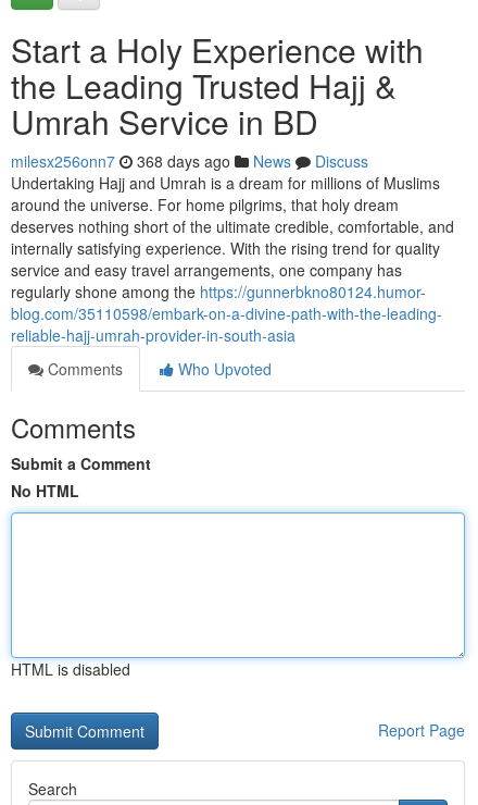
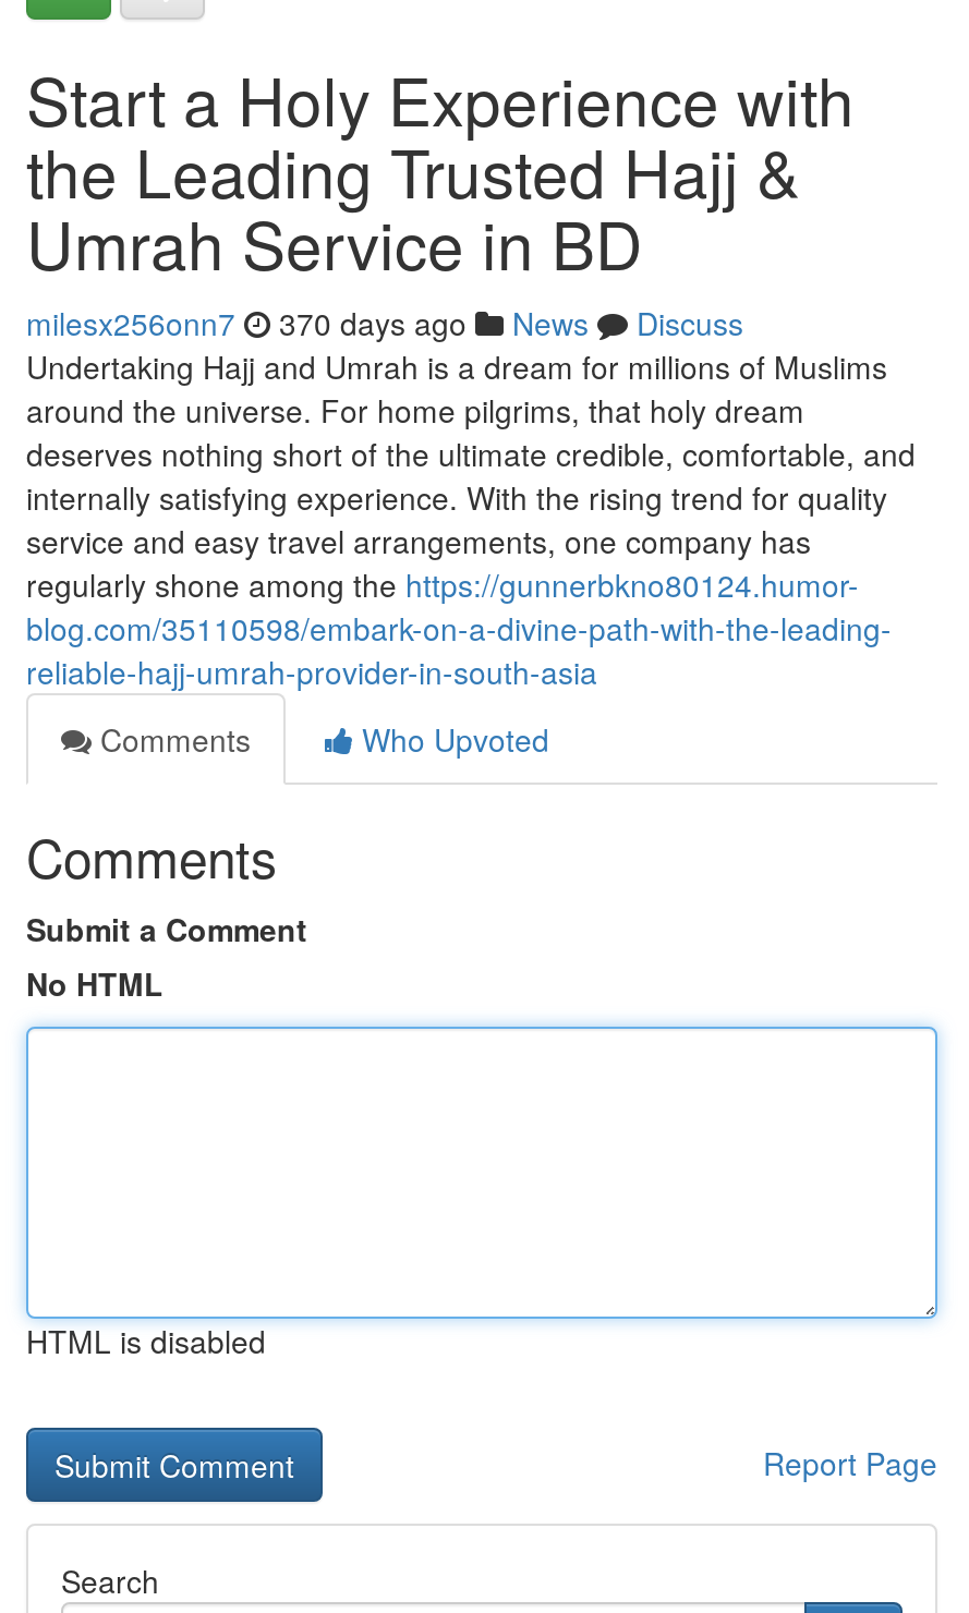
- milesx256onn7 368 days ago News Discuss
+ milesx256onn7 370 days ago News Discuss
